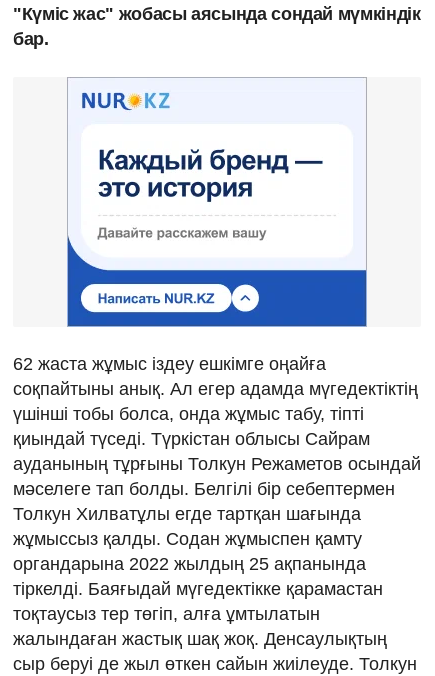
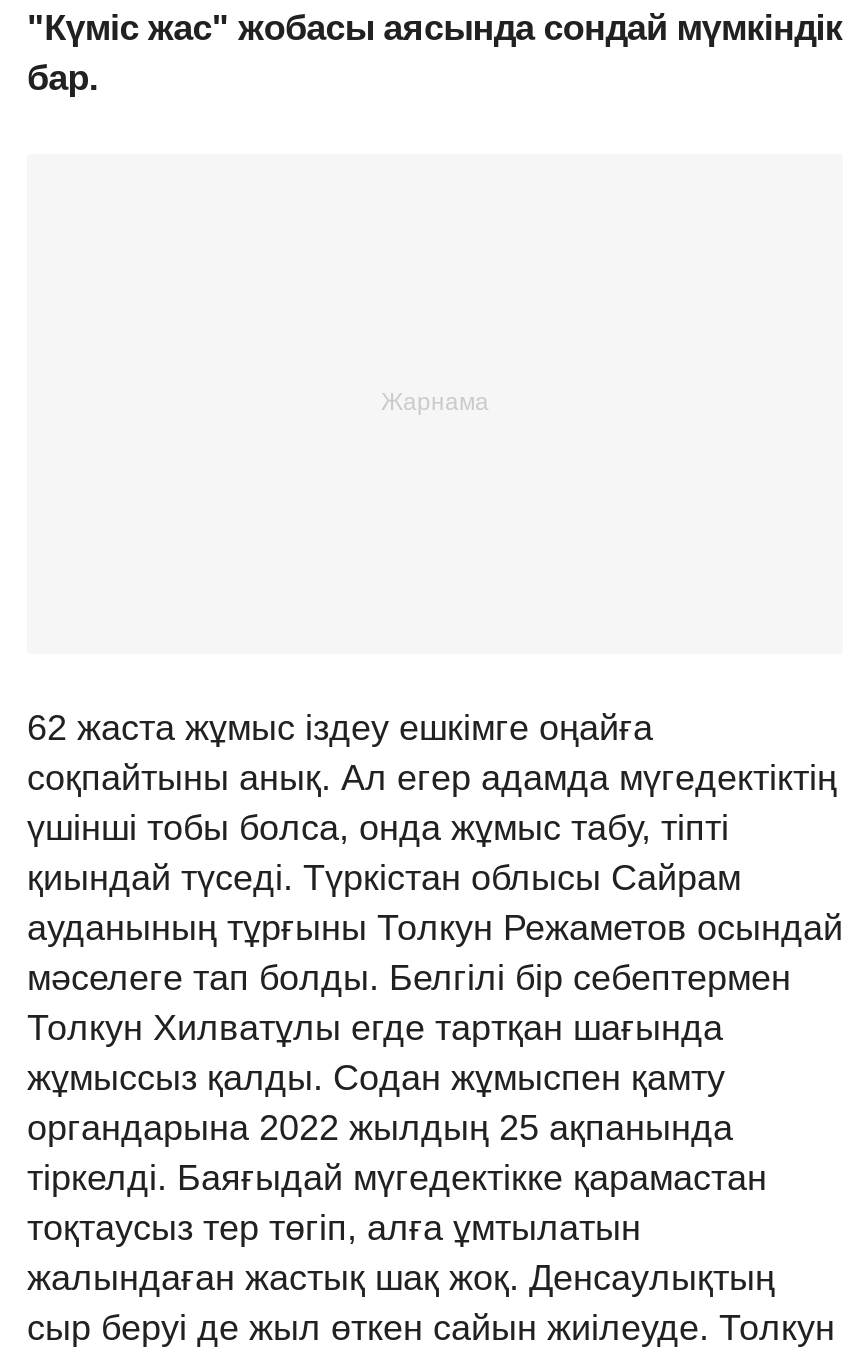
- [image]
